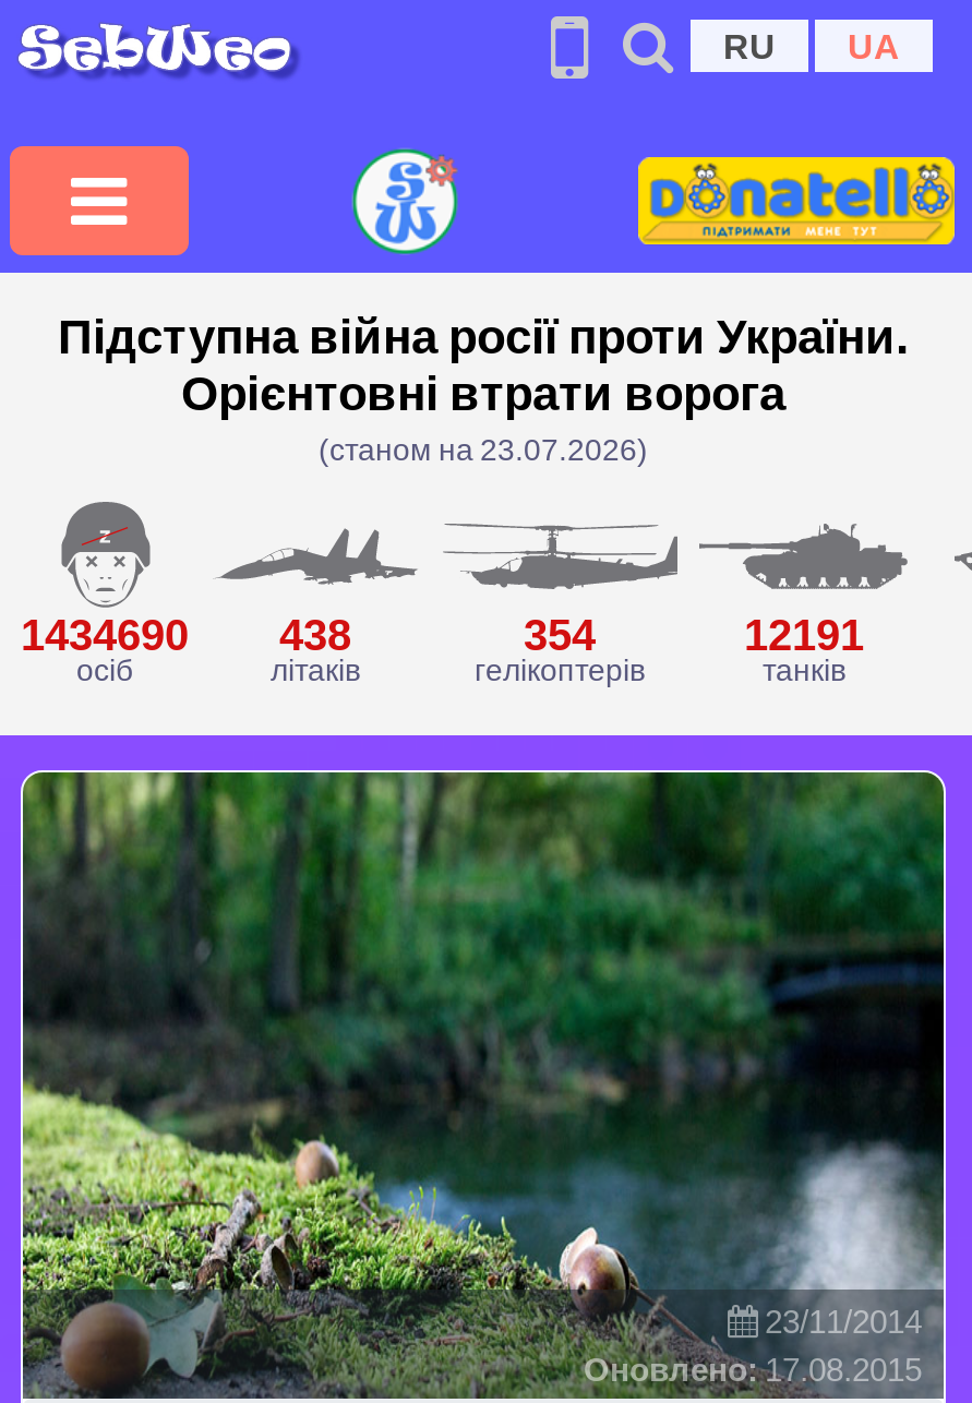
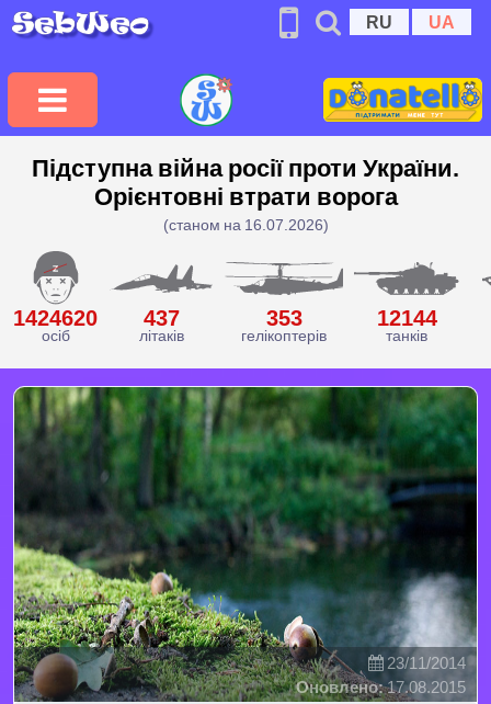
- (станом на 23.07.2026)
+ (станом на 16.07.2026)

- 1434690
+ 1424620

- 438
+ 437

- 354
+ 353

- 12191
+ 12144
